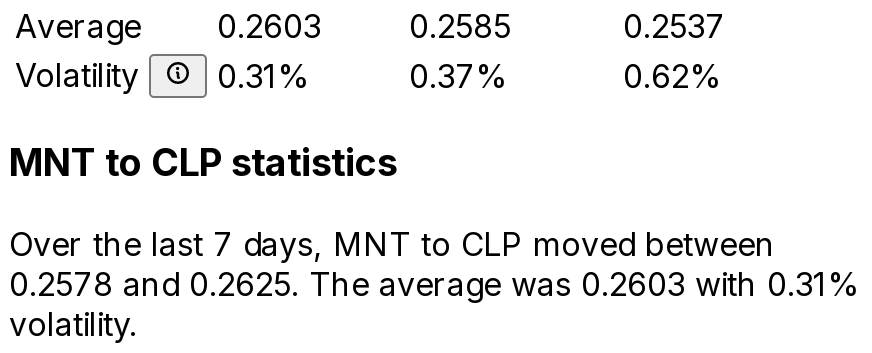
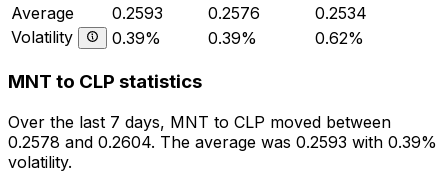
- Average 0.2603
+ Average 0.2593

- 0.2585
+ 0.2576

- 0.2537
+ 0.2534

- Volatility 0.31%
+ Volatility 0.39%

- 0.37%
+ 0.39%

- 0.2578 and 0.2625. The average was 0.2603 with 0.31%
+ 0.2578 and 0.2604. The average was 0.2593 with 0.39%
